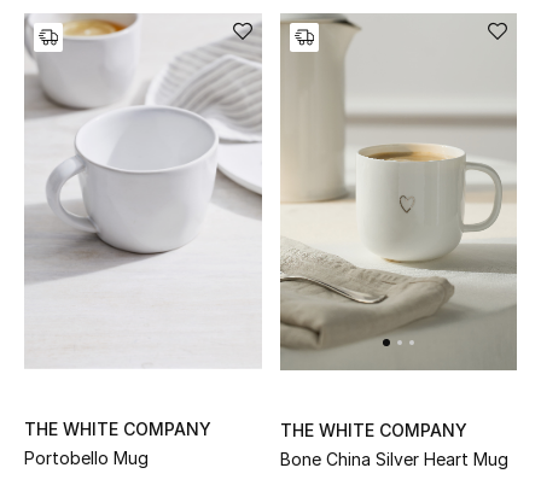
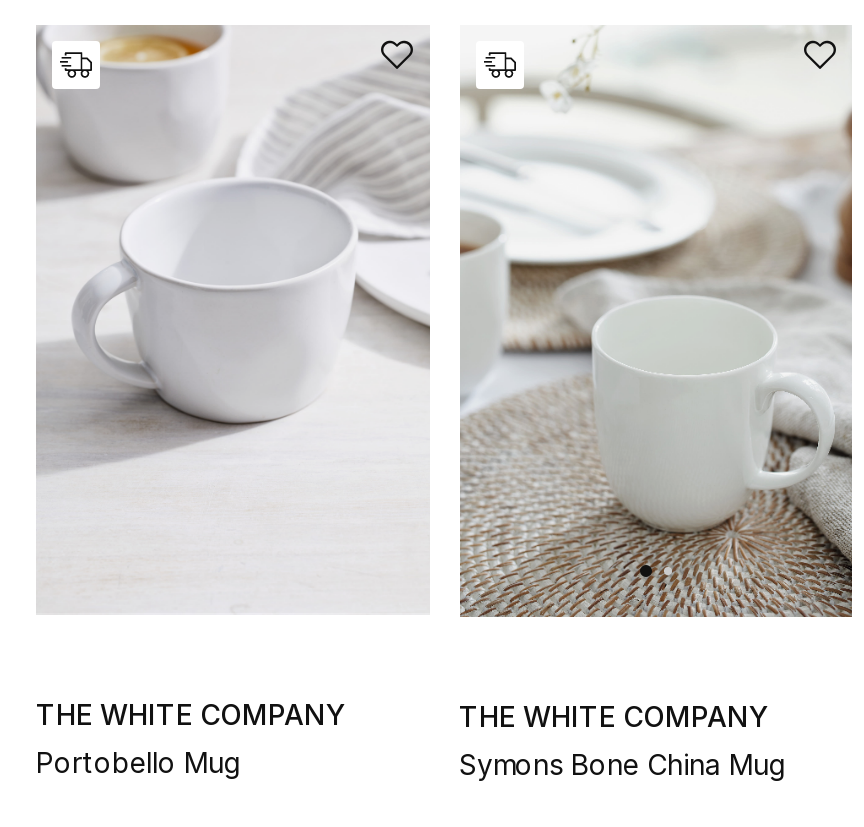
- [image]
+ [image]

- Bone China Silver Heart Mug
+ Symons Bone China Mug
